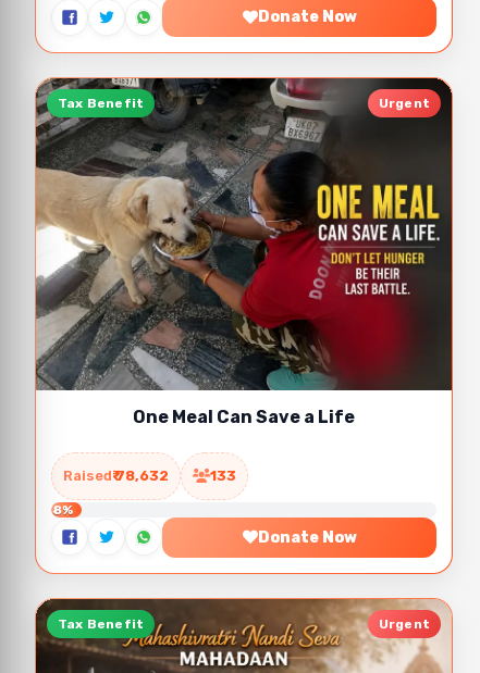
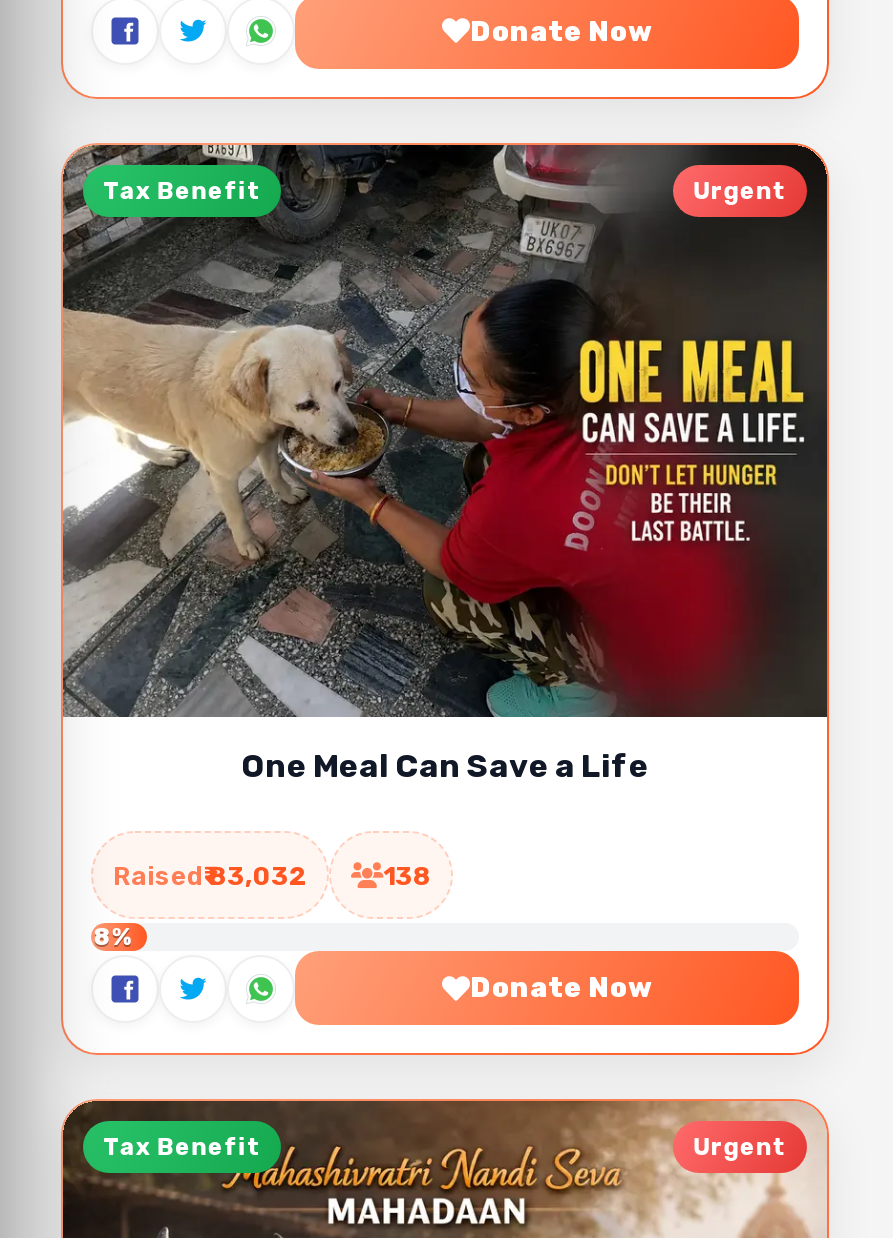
- Raised₹ 78,632
+ Raised₹ 83,032

- 133
+ 138
